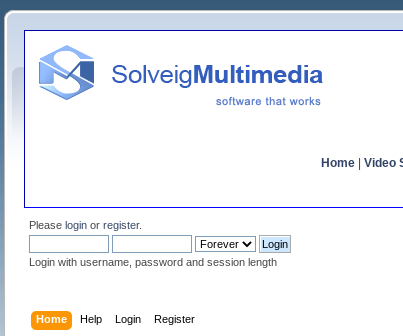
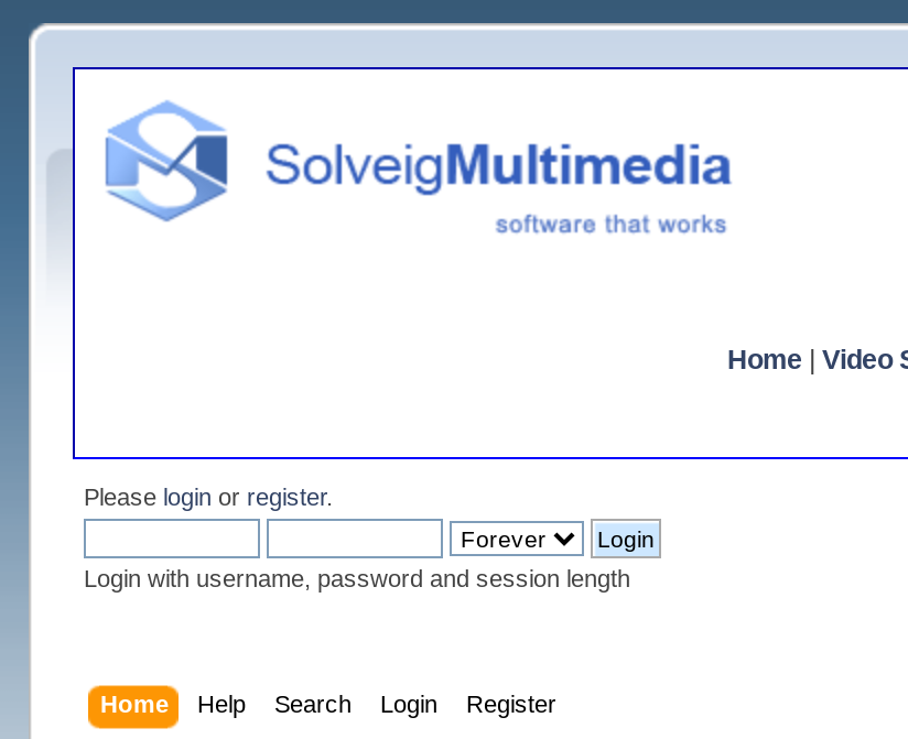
+ Search
